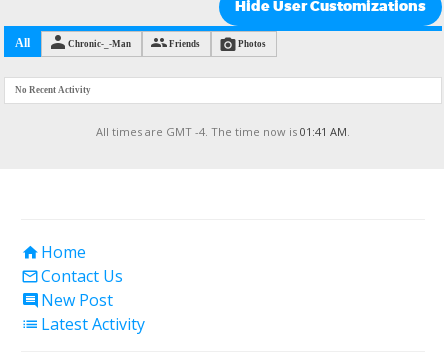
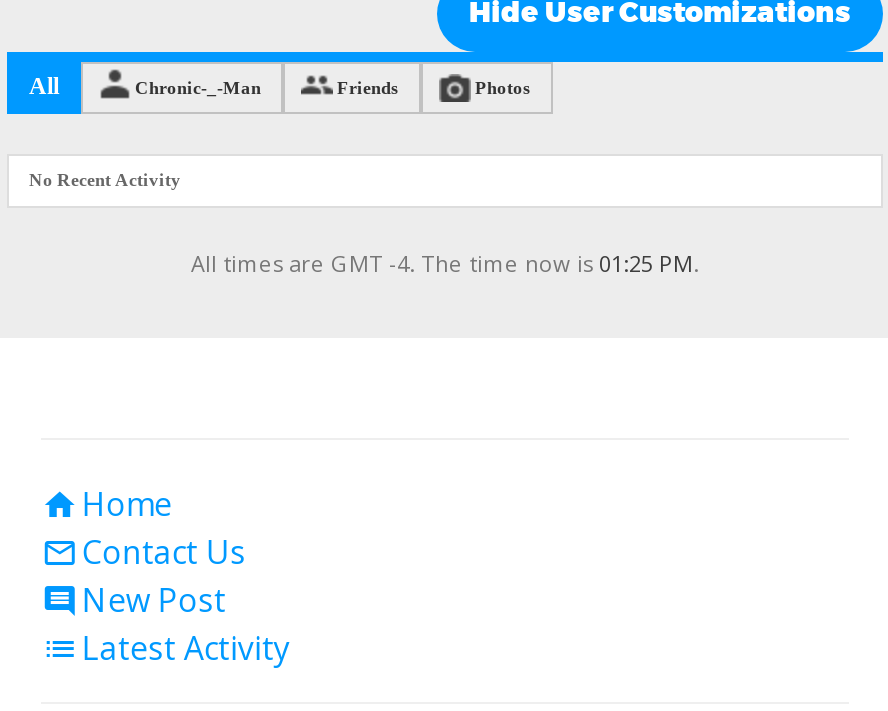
- All times are GMT -4. The time now is 01:41 AM.
+ All times are GMT -4. The time now is 01:25 PM.
